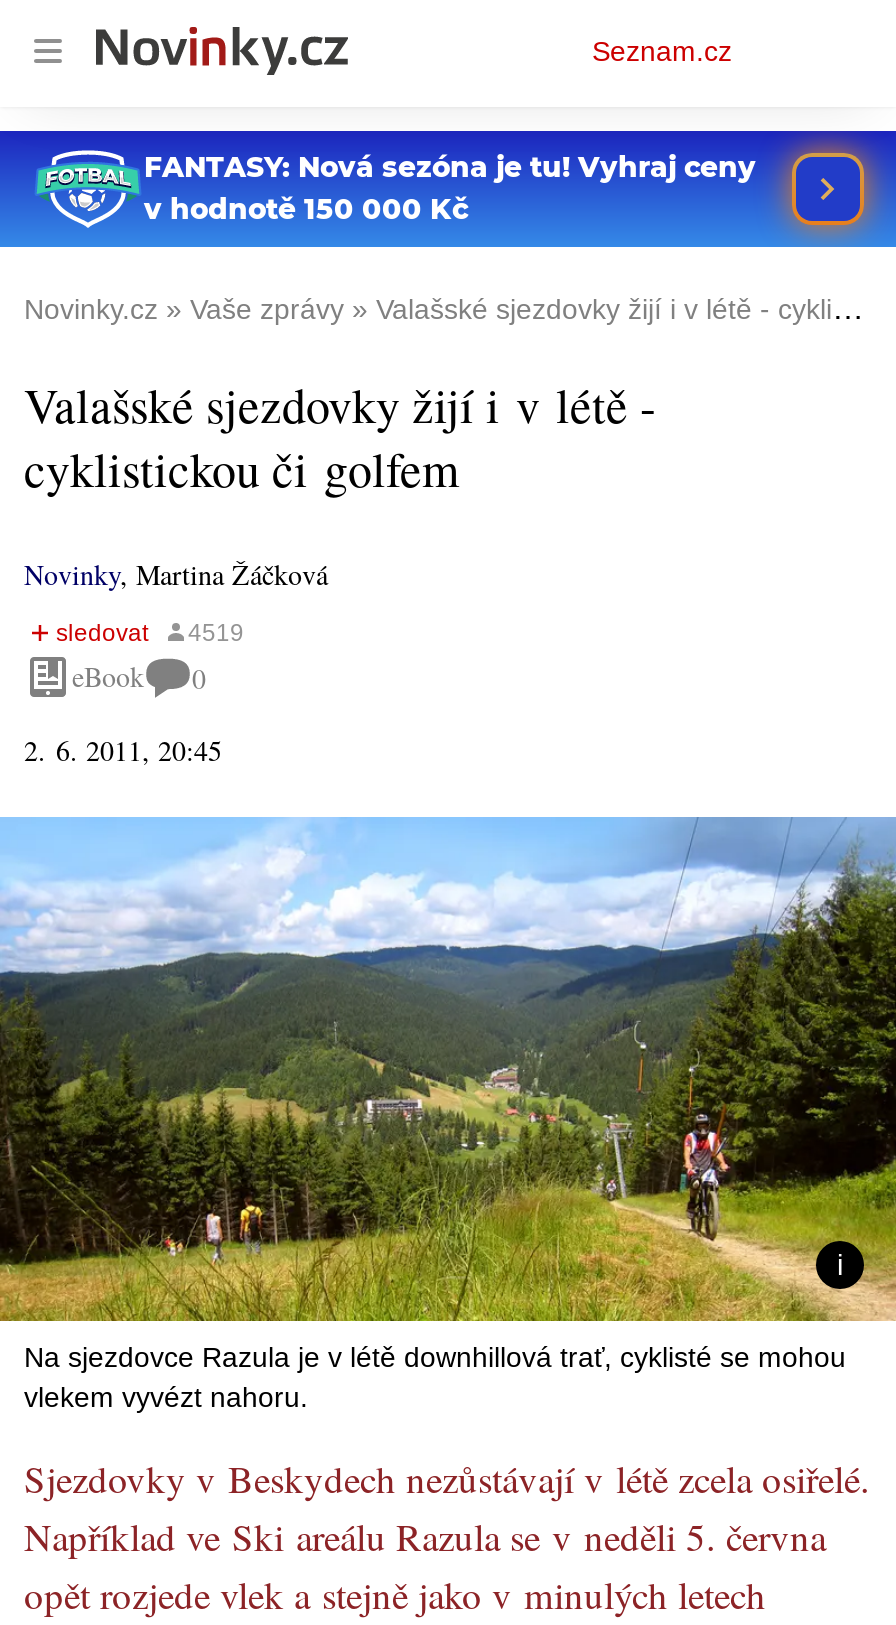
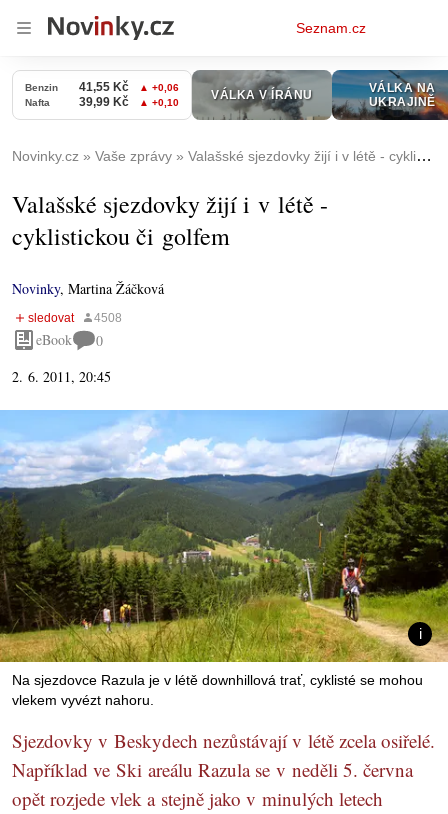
- [image]
+ [image]
